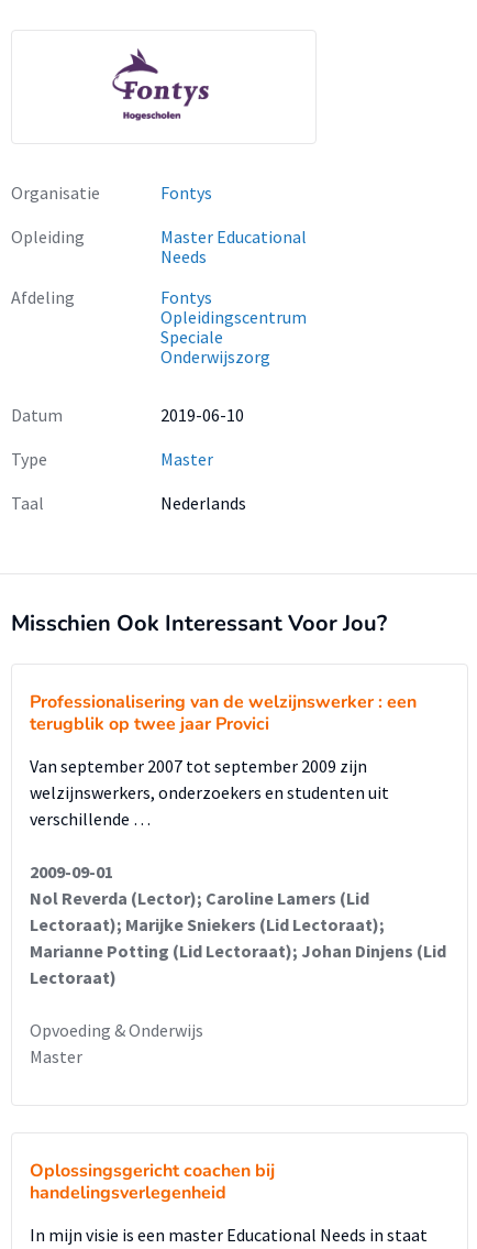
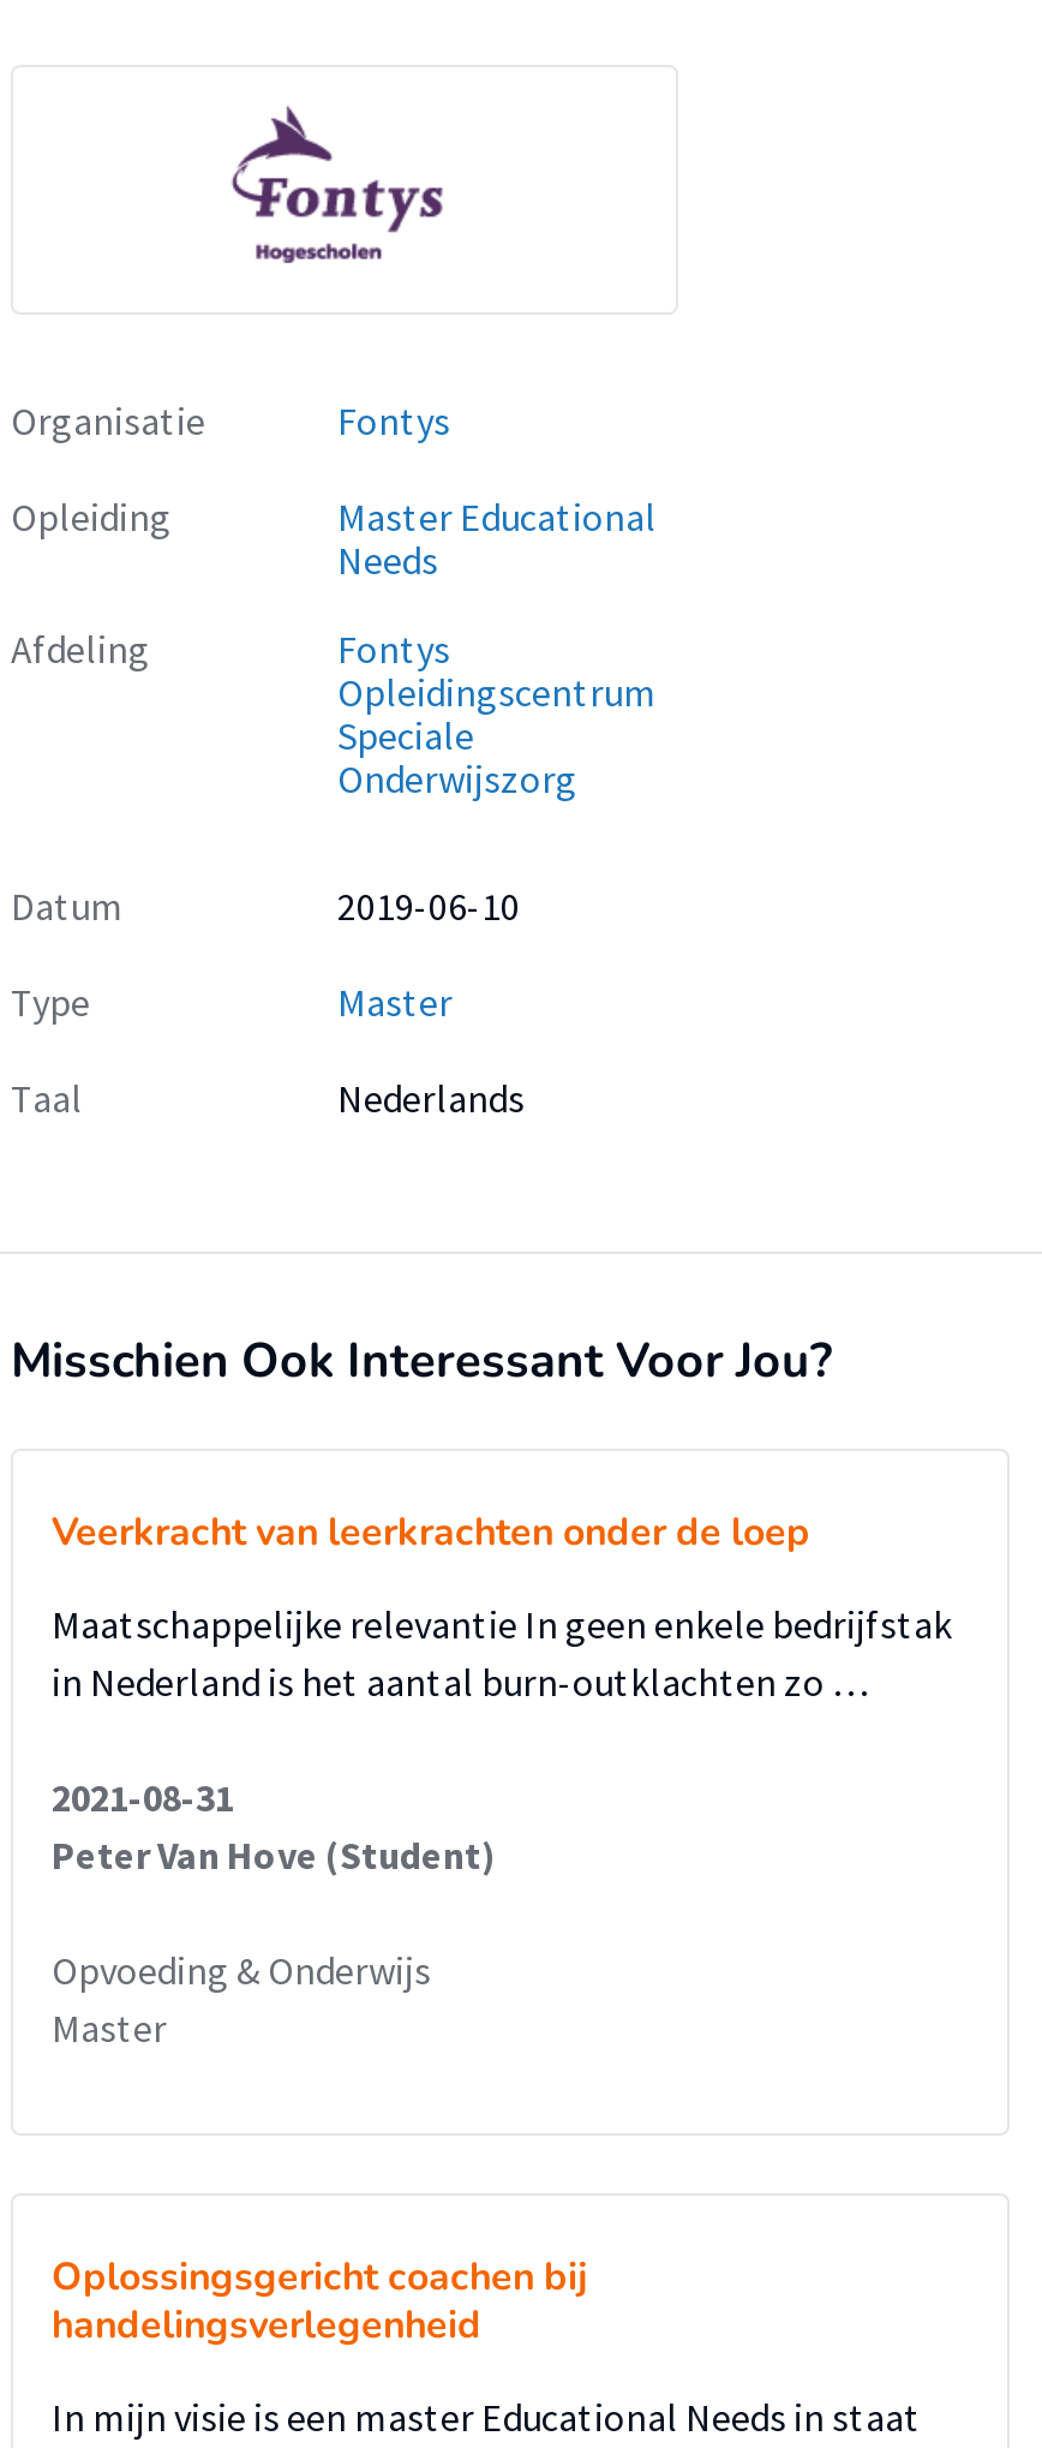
- Professionalisering van de welzijnswerker : een
- terugblik op twee jaar Provici
+ Veerkracht van leerkrachten onder de loep

- Van september 2007 tot september 2009 zijn
- welzijnswerkers, onderzoekers en studenten uit
- verschillende …
+ Maatschappelijke relevantie In geen enkele bedrijfstak
+ in Nederland is het aantal burn-outklachten zo …

- 2009-09-01
- Nol Reverda (Lector); Caroline Lamers (Lid
- Lectoraat); Marijke Sniekers (Lid Lectoraat);
- Marianne Potting (Lid Lectoraat); Johan Dinjens (Lid
- Lectoraat)
+ 2021-08-31
+ Peter Van Hove (Student)
